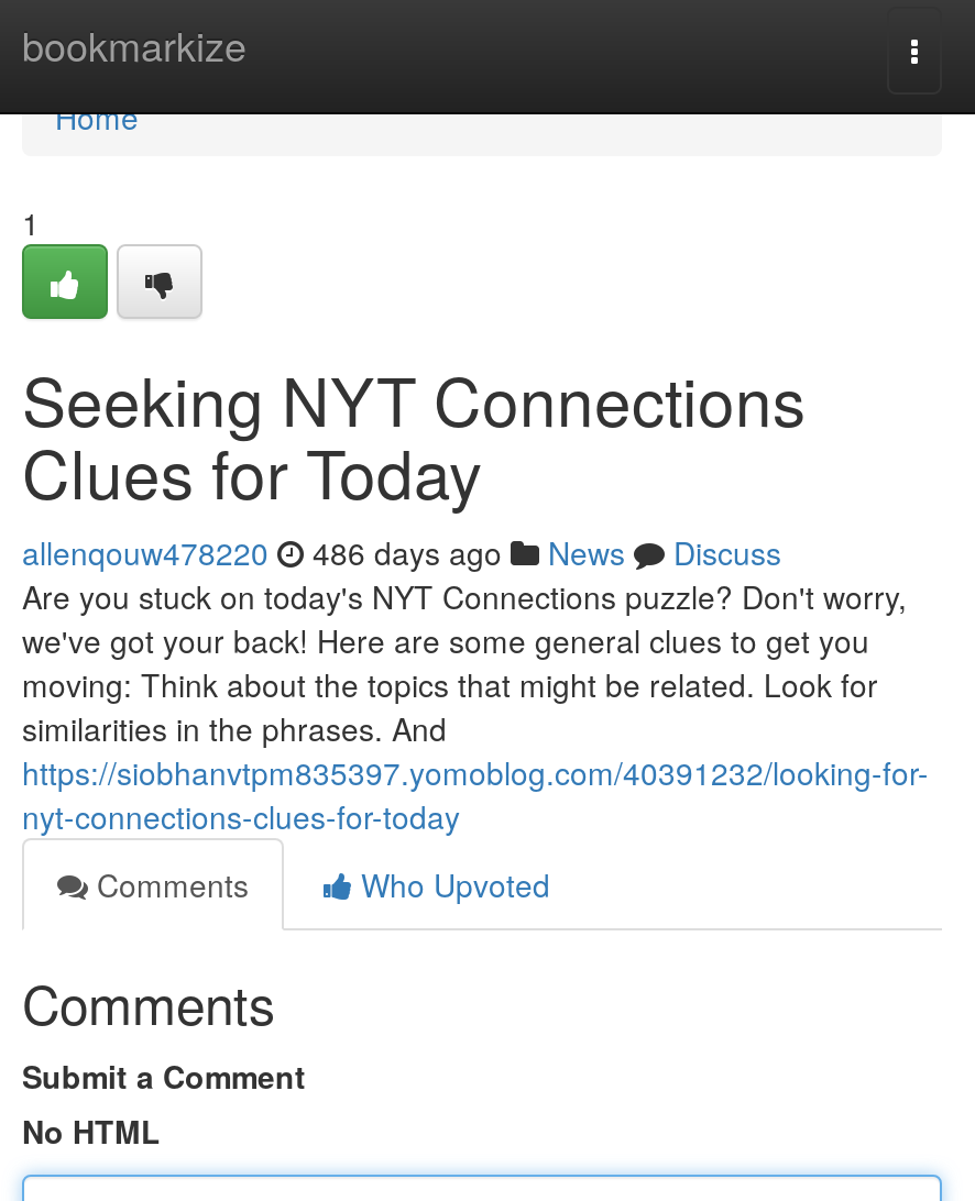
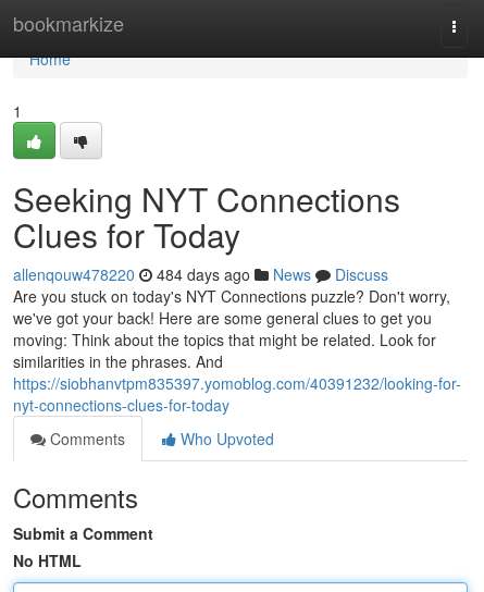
- allenqouw478220 486 days ago News Discuss
+ allenqouw478220 484 days ago News Discuss
